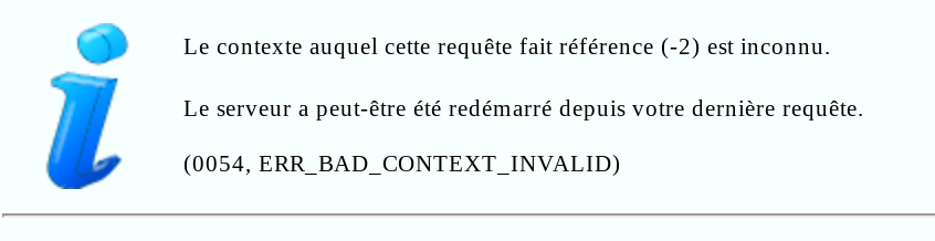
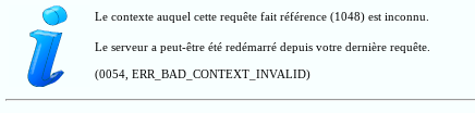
- Le contexte auquel cette requête fait référence (-2) est inconnu.
+ Le contexte auquel cette requête fait référence (1048) est inconnu.
